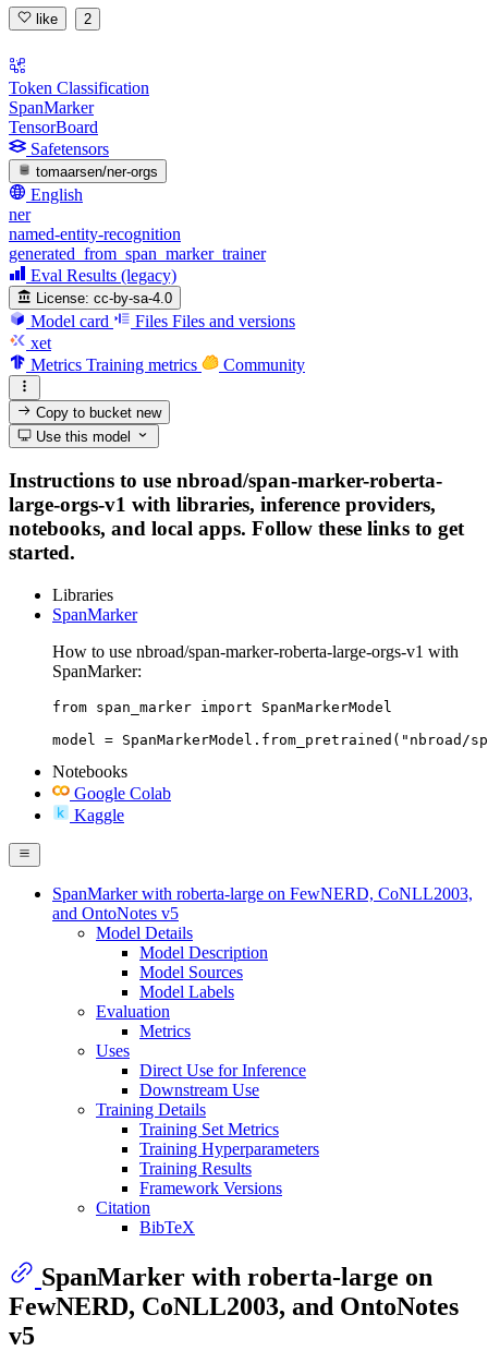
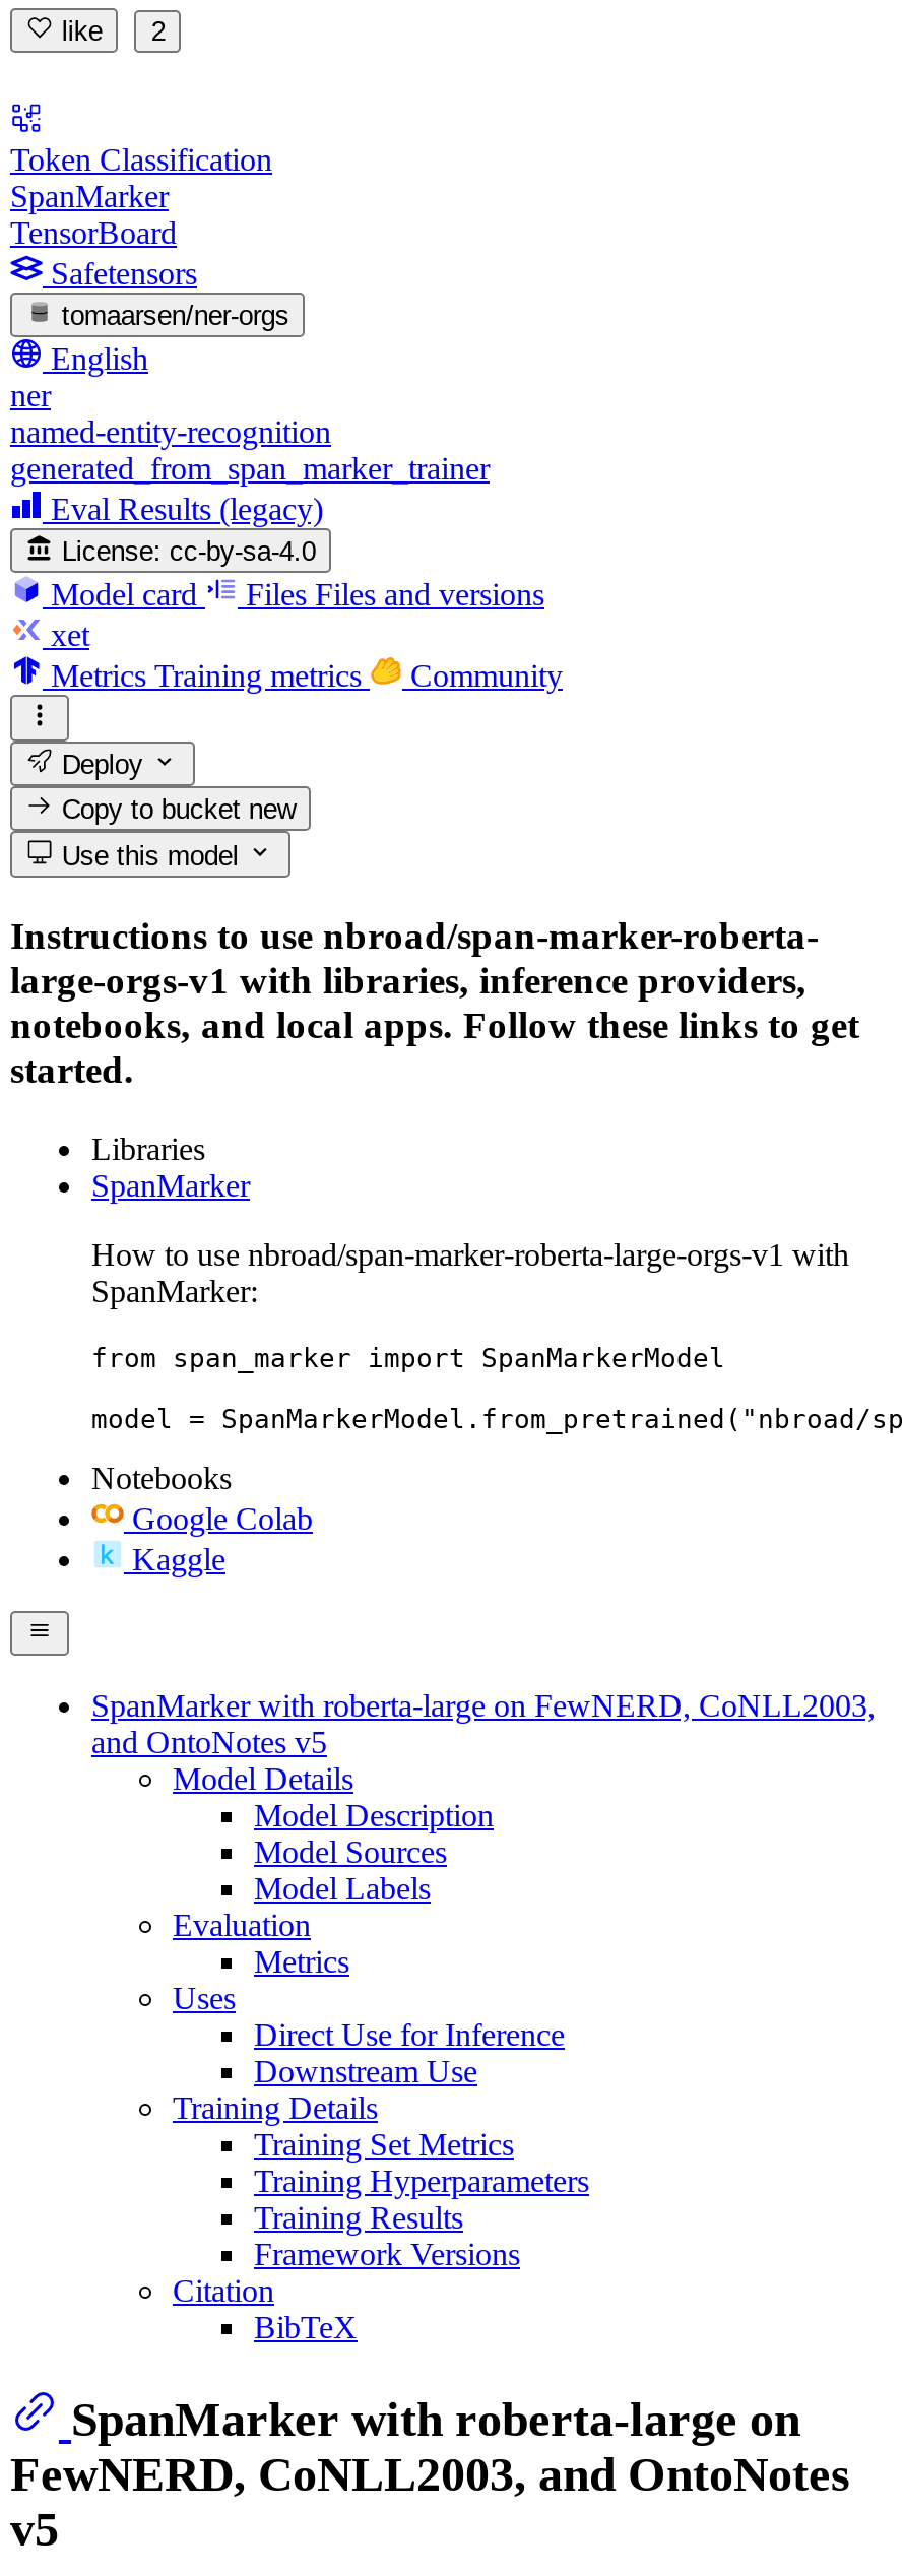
+ Deploy
